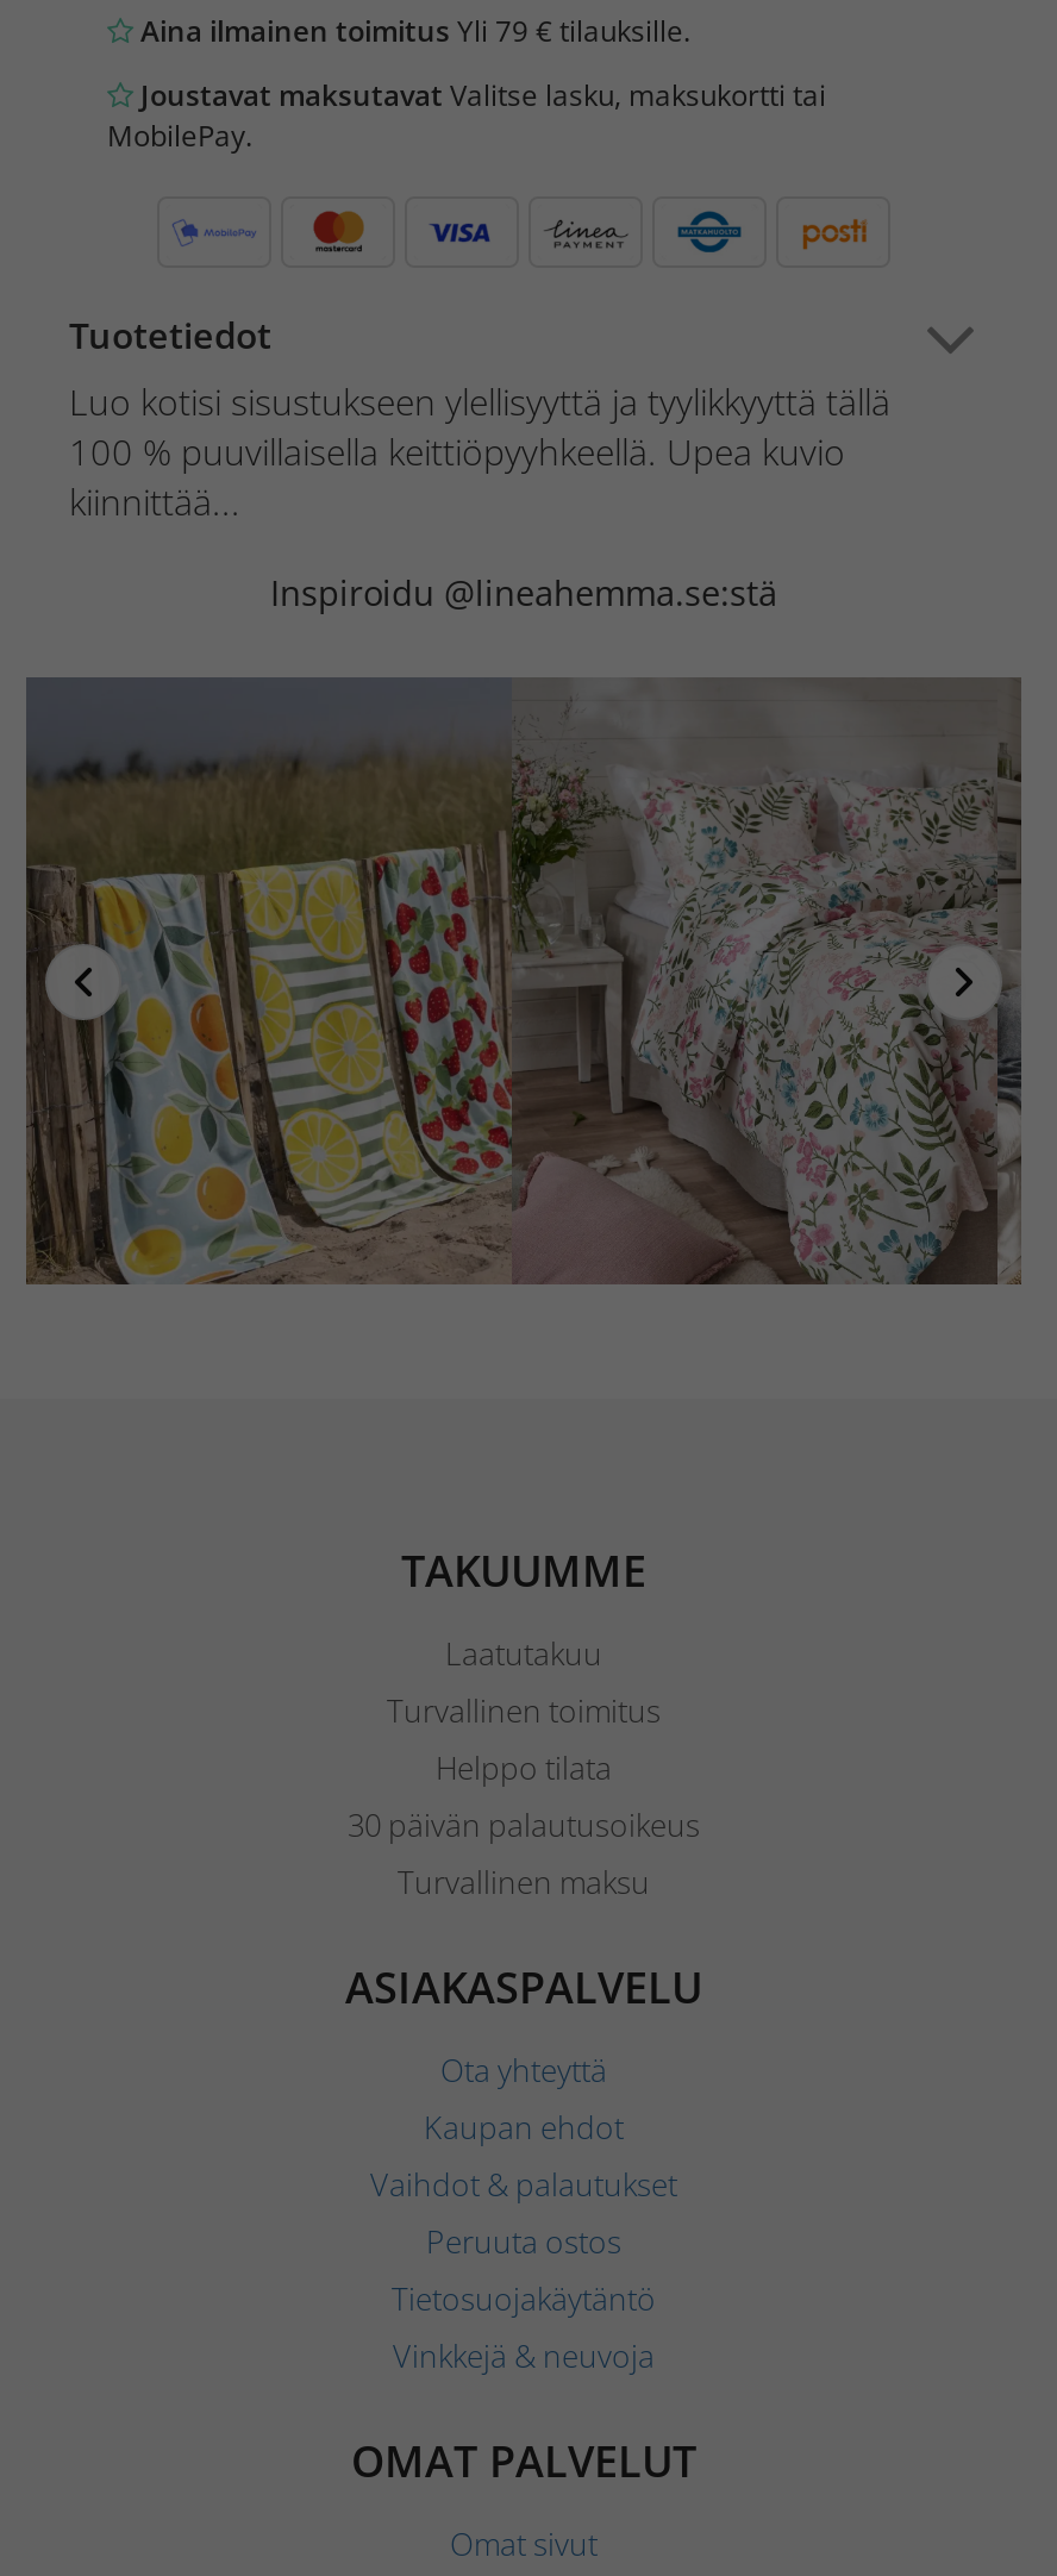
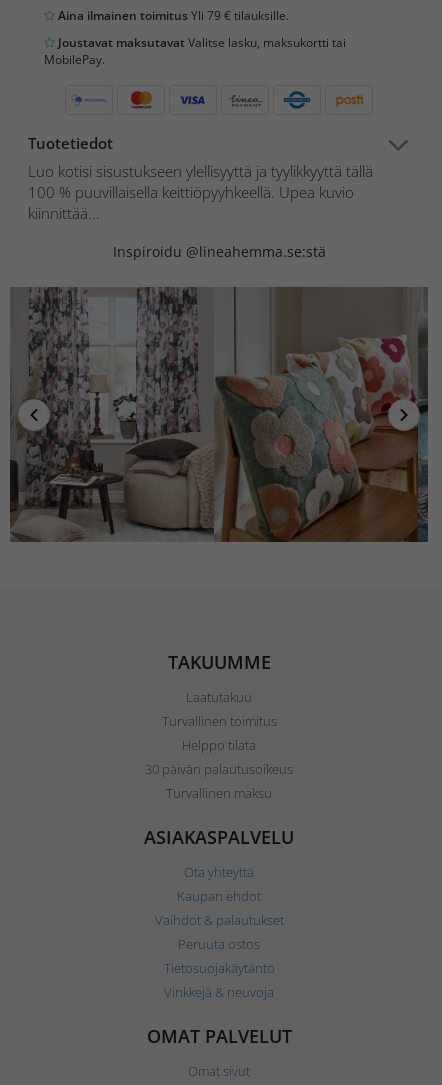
- [image]
+ [image]
